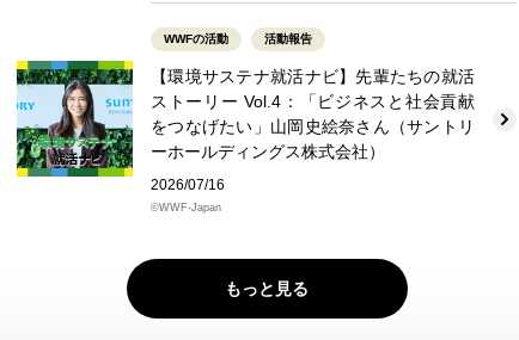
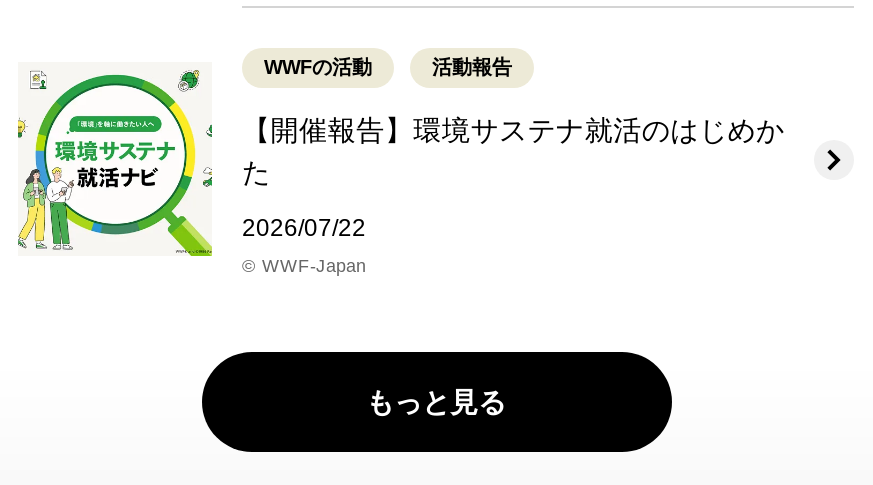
- [image]
- 【環境サステナ就活ナビ】先輩たちの就活
- ストーリー Vol.4：「ビジネスと社会貢献
- をつなげたい」山岡史絵奈さん（サントリ
- ーホールディングス株式会社）
+ [image]
+ 【開催報告】環境サステナ就活のはじめか
+ た

- 2026/07/16
+ 2026/07/22

- ©WWF-Japan
+ © WWF-Japan
